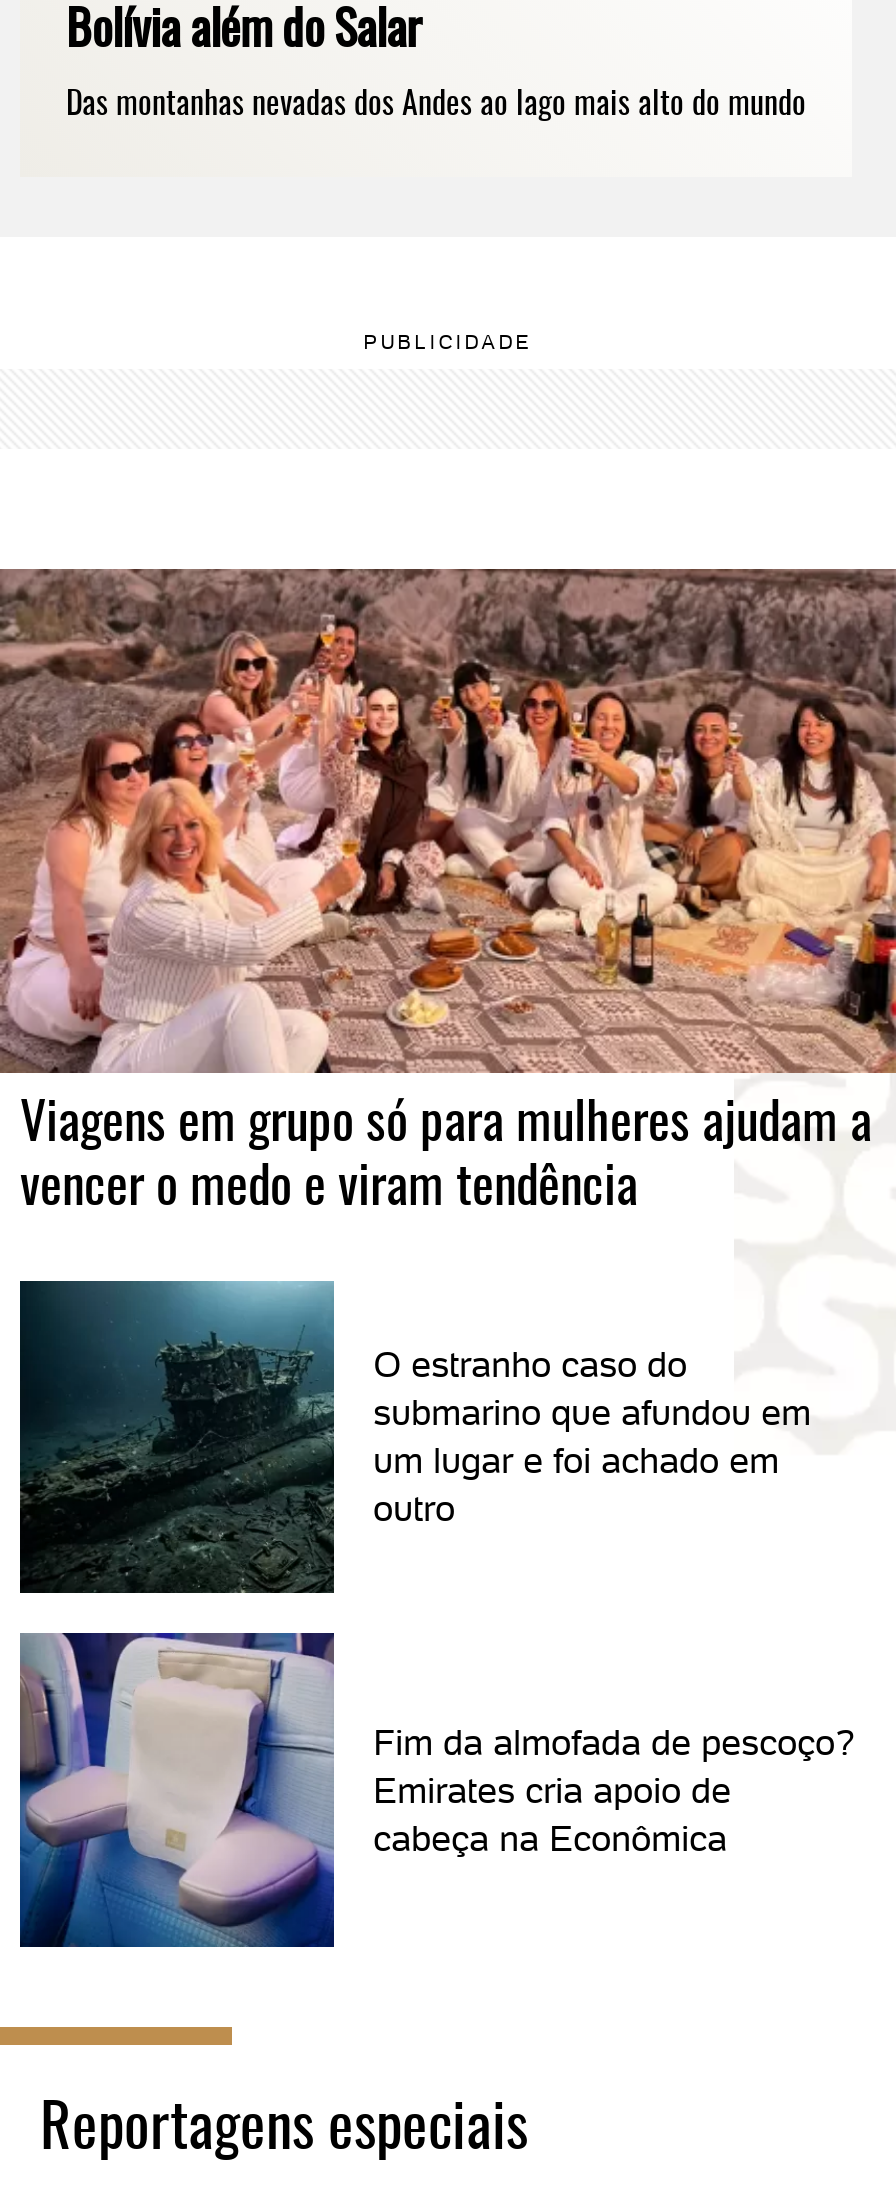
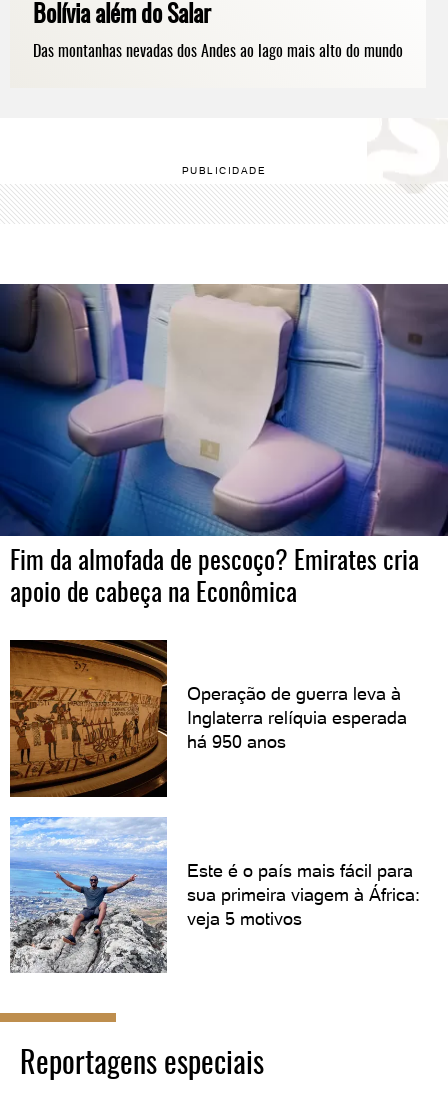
- [image]
- Viagens em grupo só para mulheres ajudam a
- vencer o medo e viram tendência
+ [image]
+ Fim da almofada de pescoço? Emirates cria
+ apoio de cabeça na Econômica

- [image]
- O estranho caso do
- submarino que afundou em
- um lugar e foi achado em
- outro
+ [image]
+ Operação de guerra leva à
+ Inglaterra relíquia esperada
+ há 950 anos

- [image]
- Fim da almofada de pescoço?
- Emirates cria apoio de
- cabeça na Econômica
+ [image]
+ Este é o país mais fácil para
+ sua primeira viagem à África:
+ veja 5 motivos
